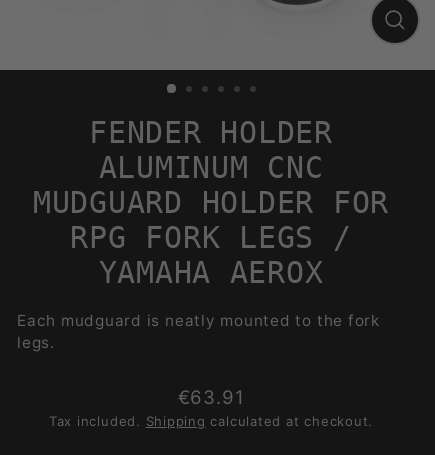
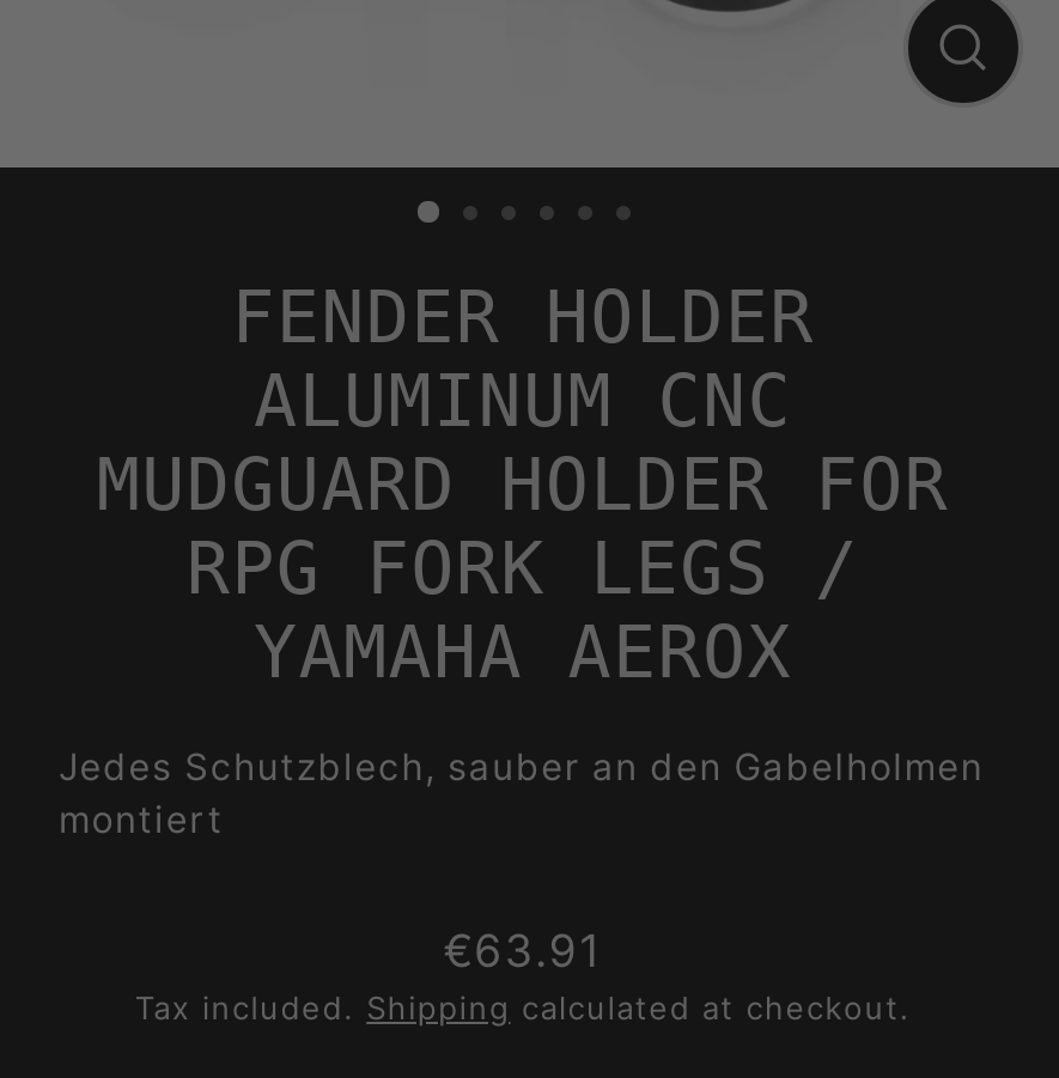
- Each mudguard is neatly mounted to the fork
- legs.
+ Jedes Schutzblech, sauber an den Gabelholmen
+ montiert
